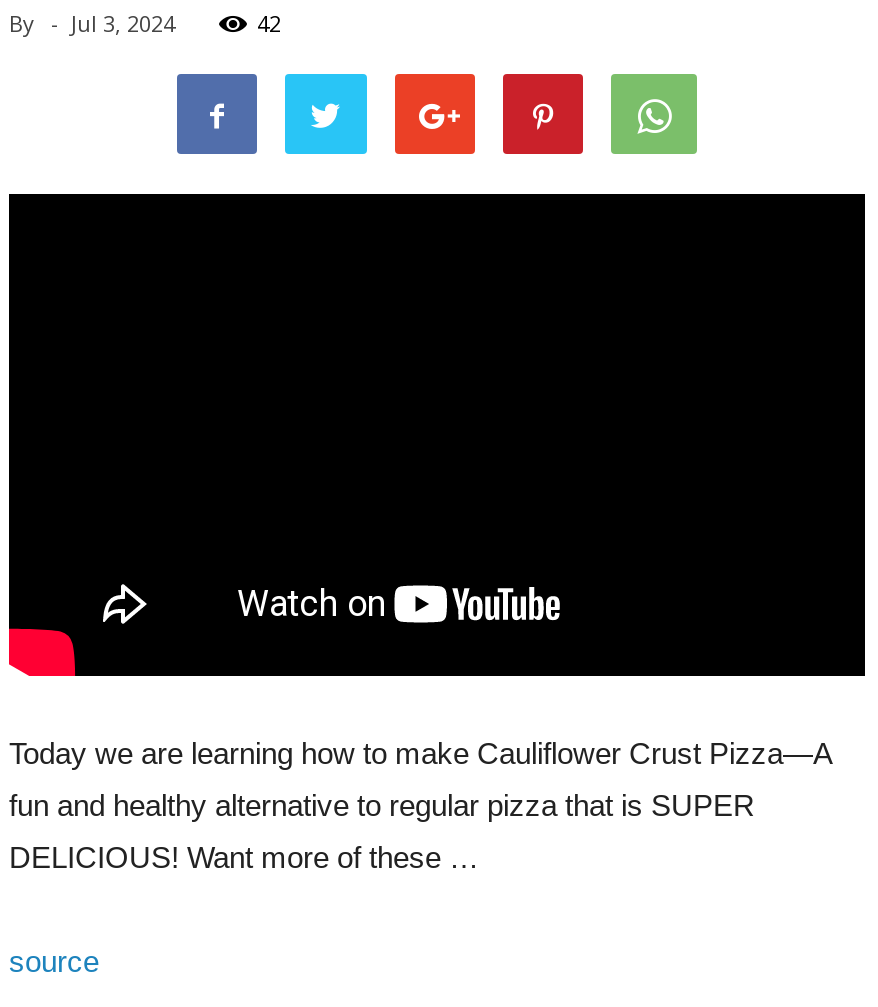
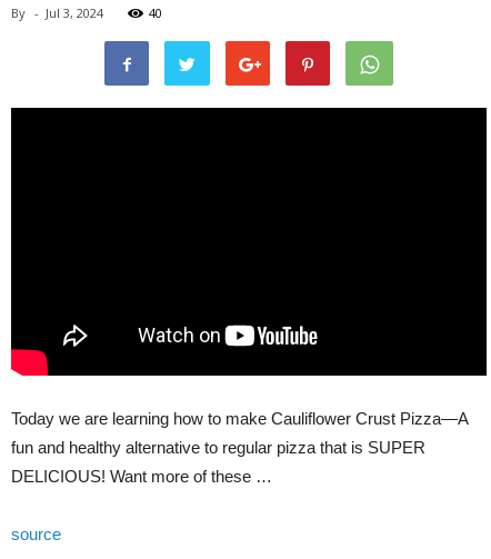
- 42
+ 40
